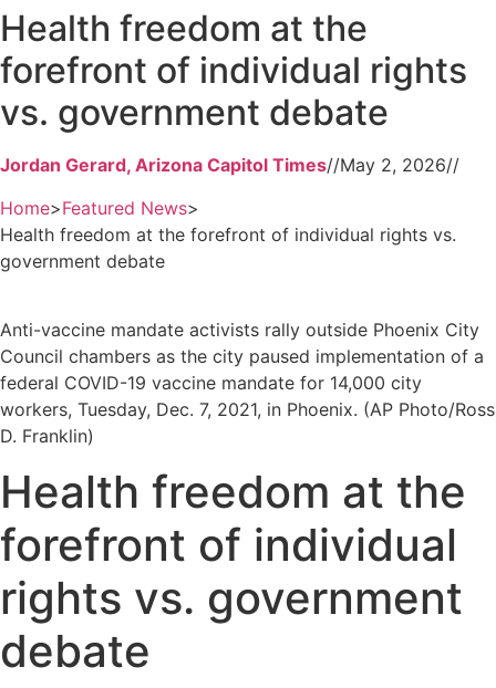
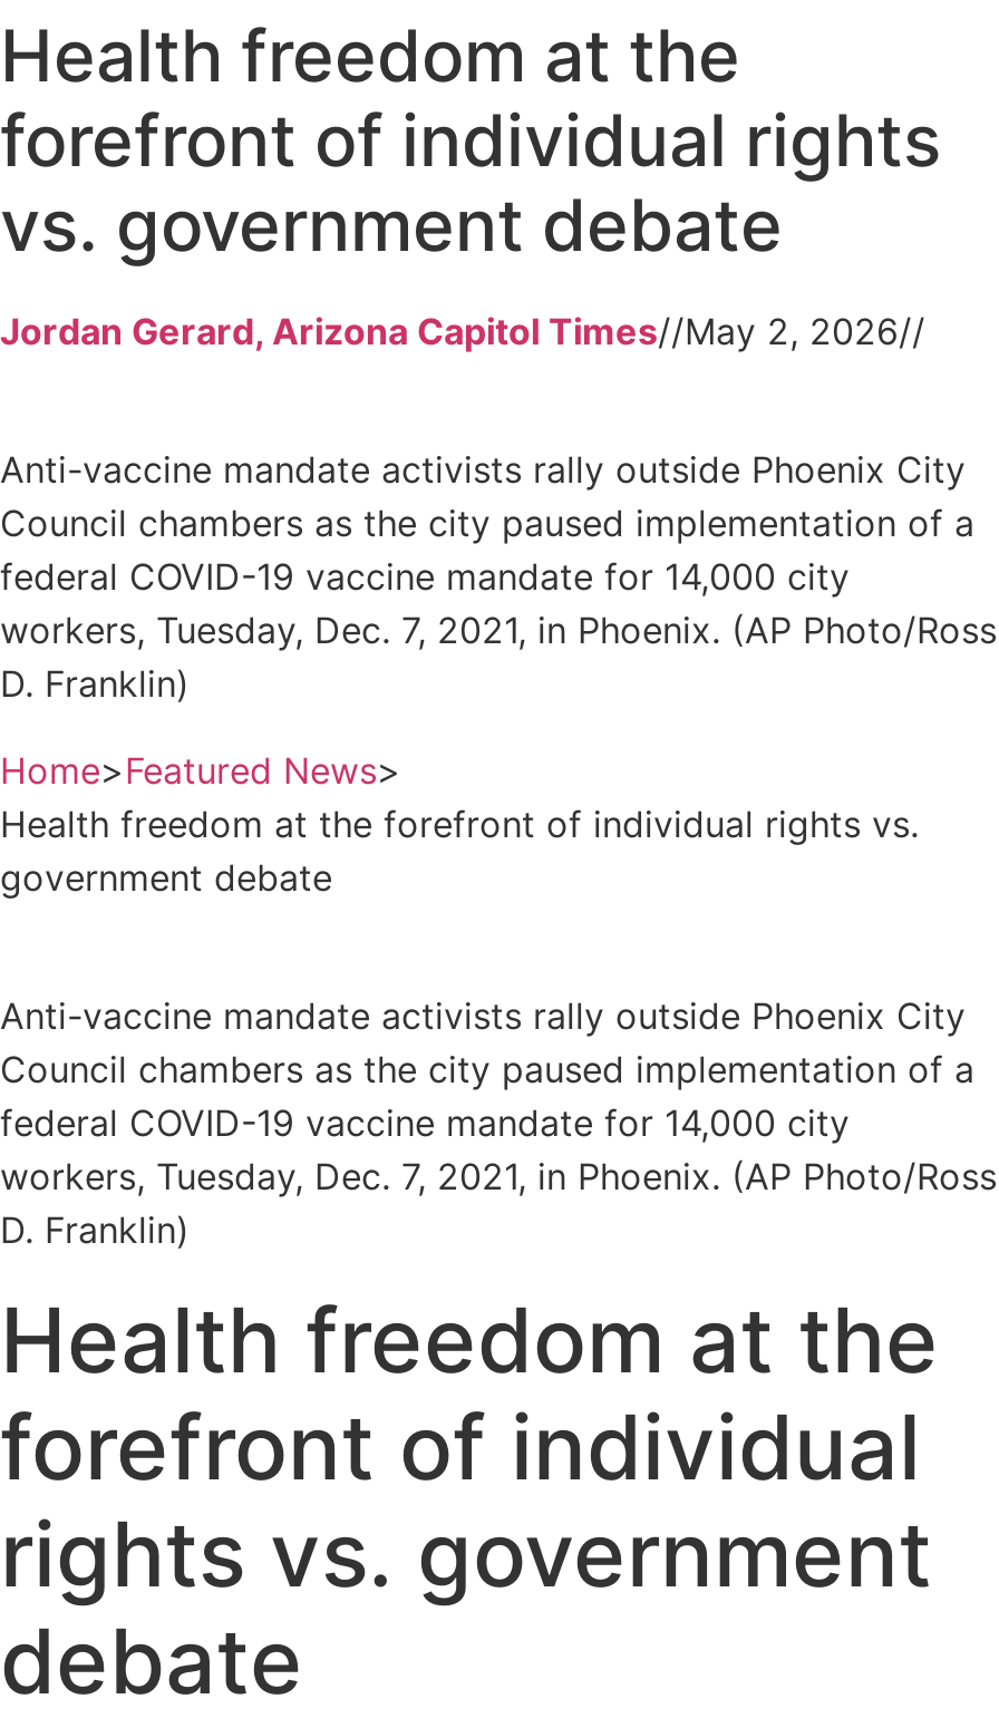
+ Anti-vaccine mandate activists rally outside Phoenix City
+ Council chambers as the city paused implementation of a
+ federal COVID-19 vaccine mandate for 14,000 city
+ workers, Tuesday, Dec. 7, 2021, in Phoenix. (AP Photo/Ross
+ D. Franklin)
